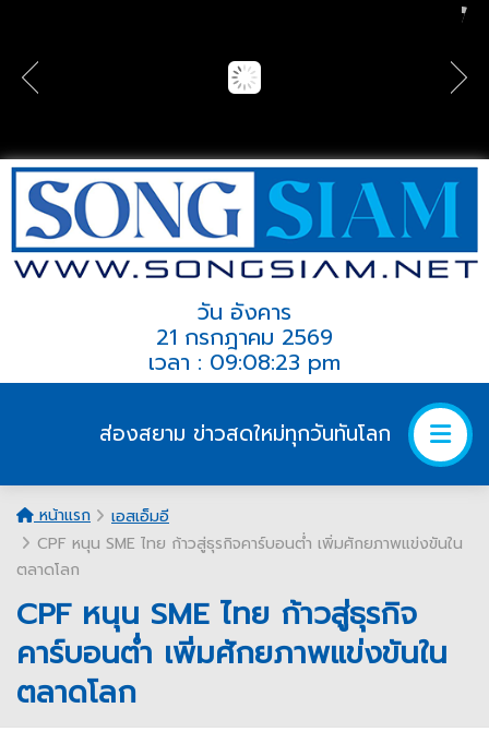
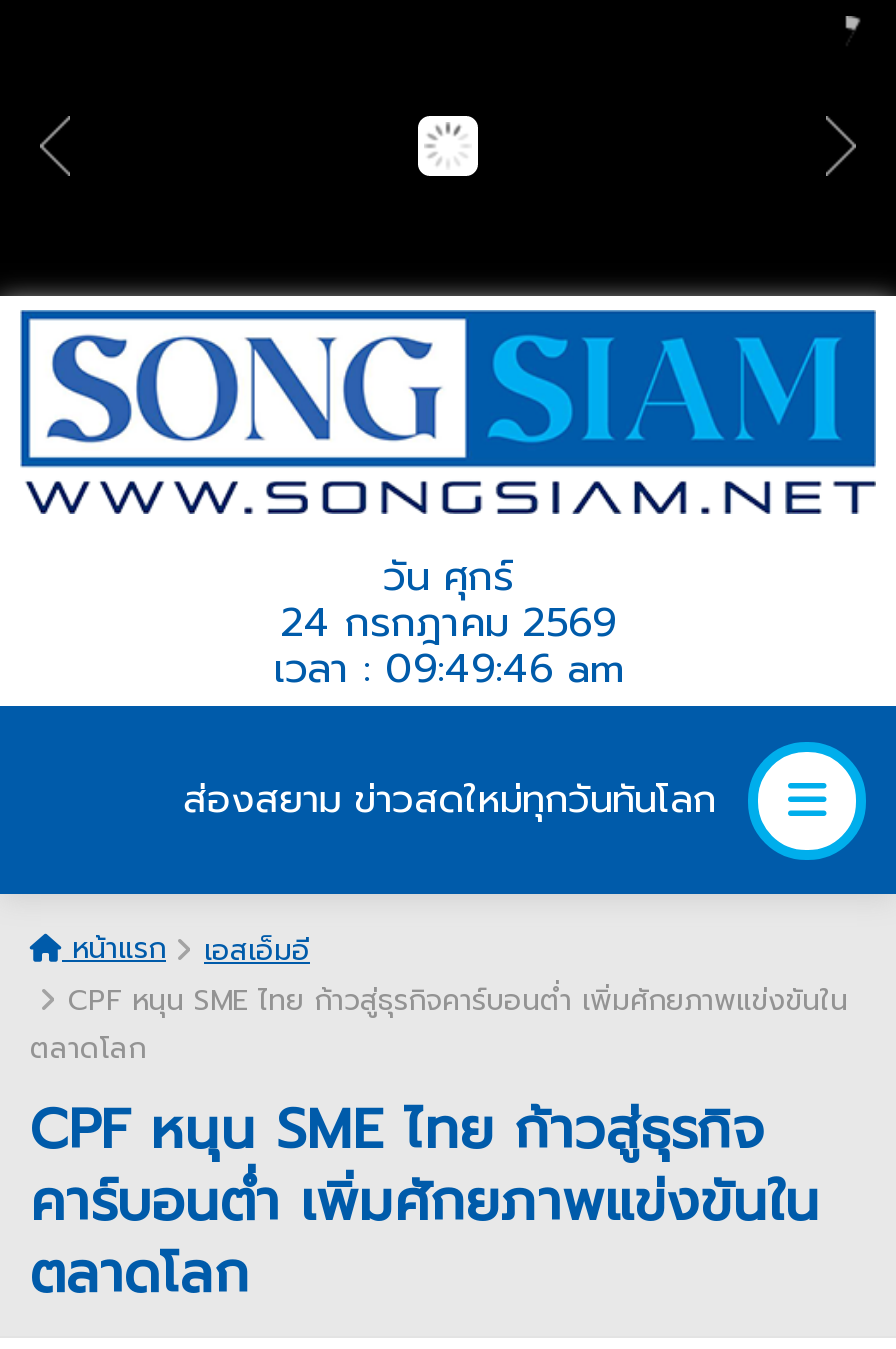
- วัน อังคาร
- 21 กรกฎาคม 2569
- เวลา : 09:08:23 pm
+ วัน ศุกร์
+ 24 กรกฎาคม 2569
+ เวลา : 09:49:46 am
